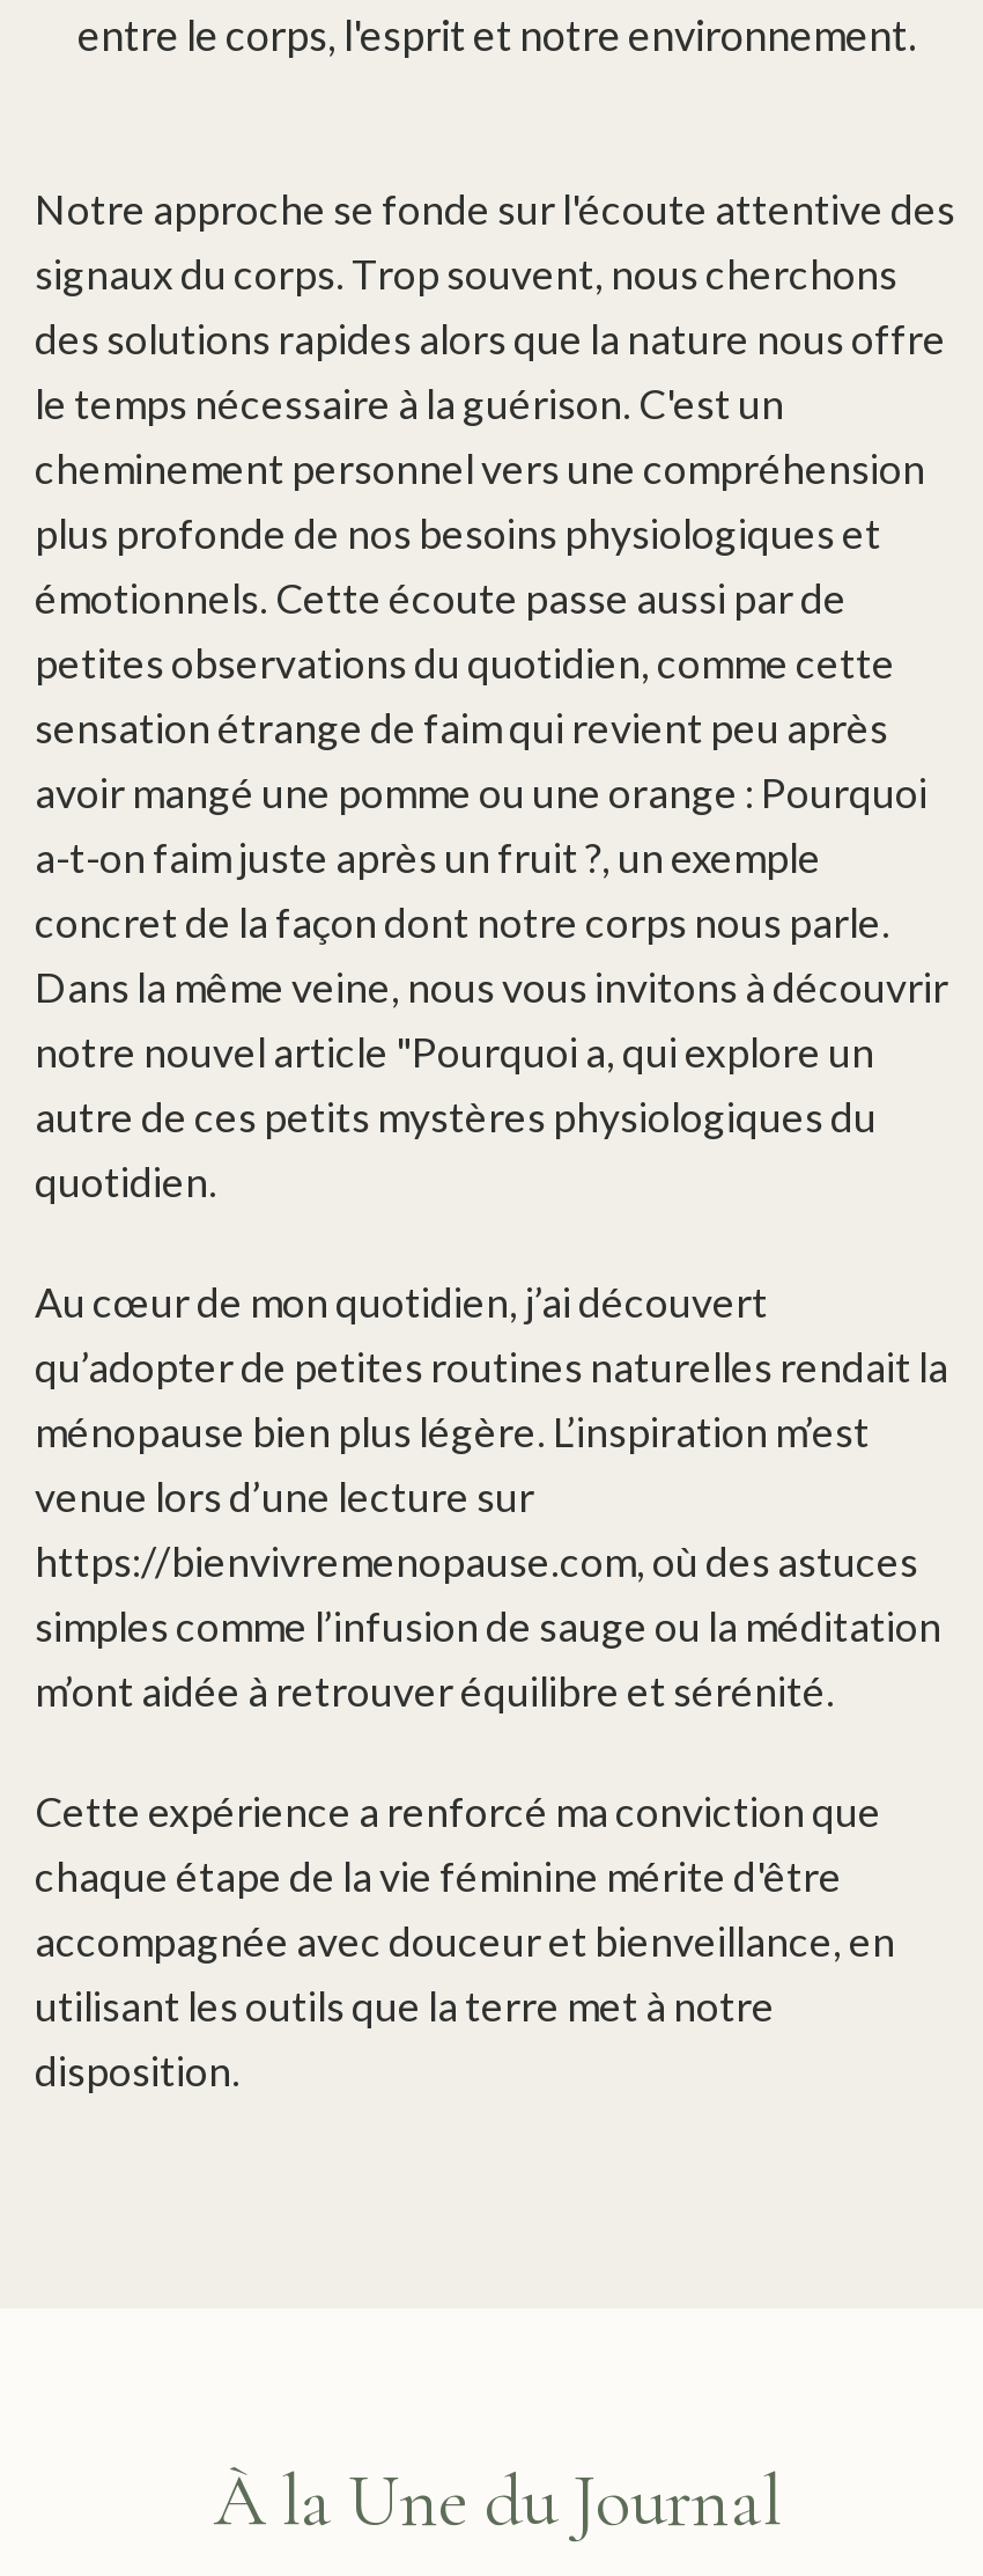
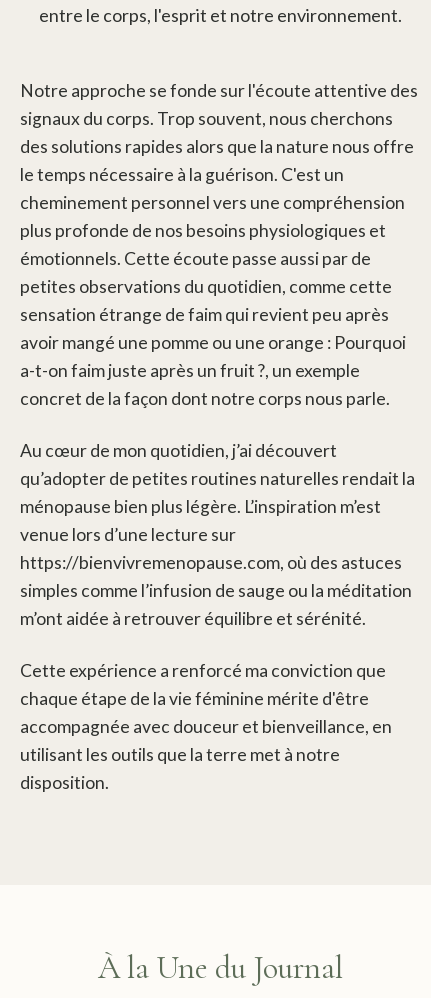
- Dans la même veine, nous vous invitons à découvrir
- notre nouvel article "Pourquoi a, qui explore un
- autre de ces petits mystères physiologiques du
- quotidien.
